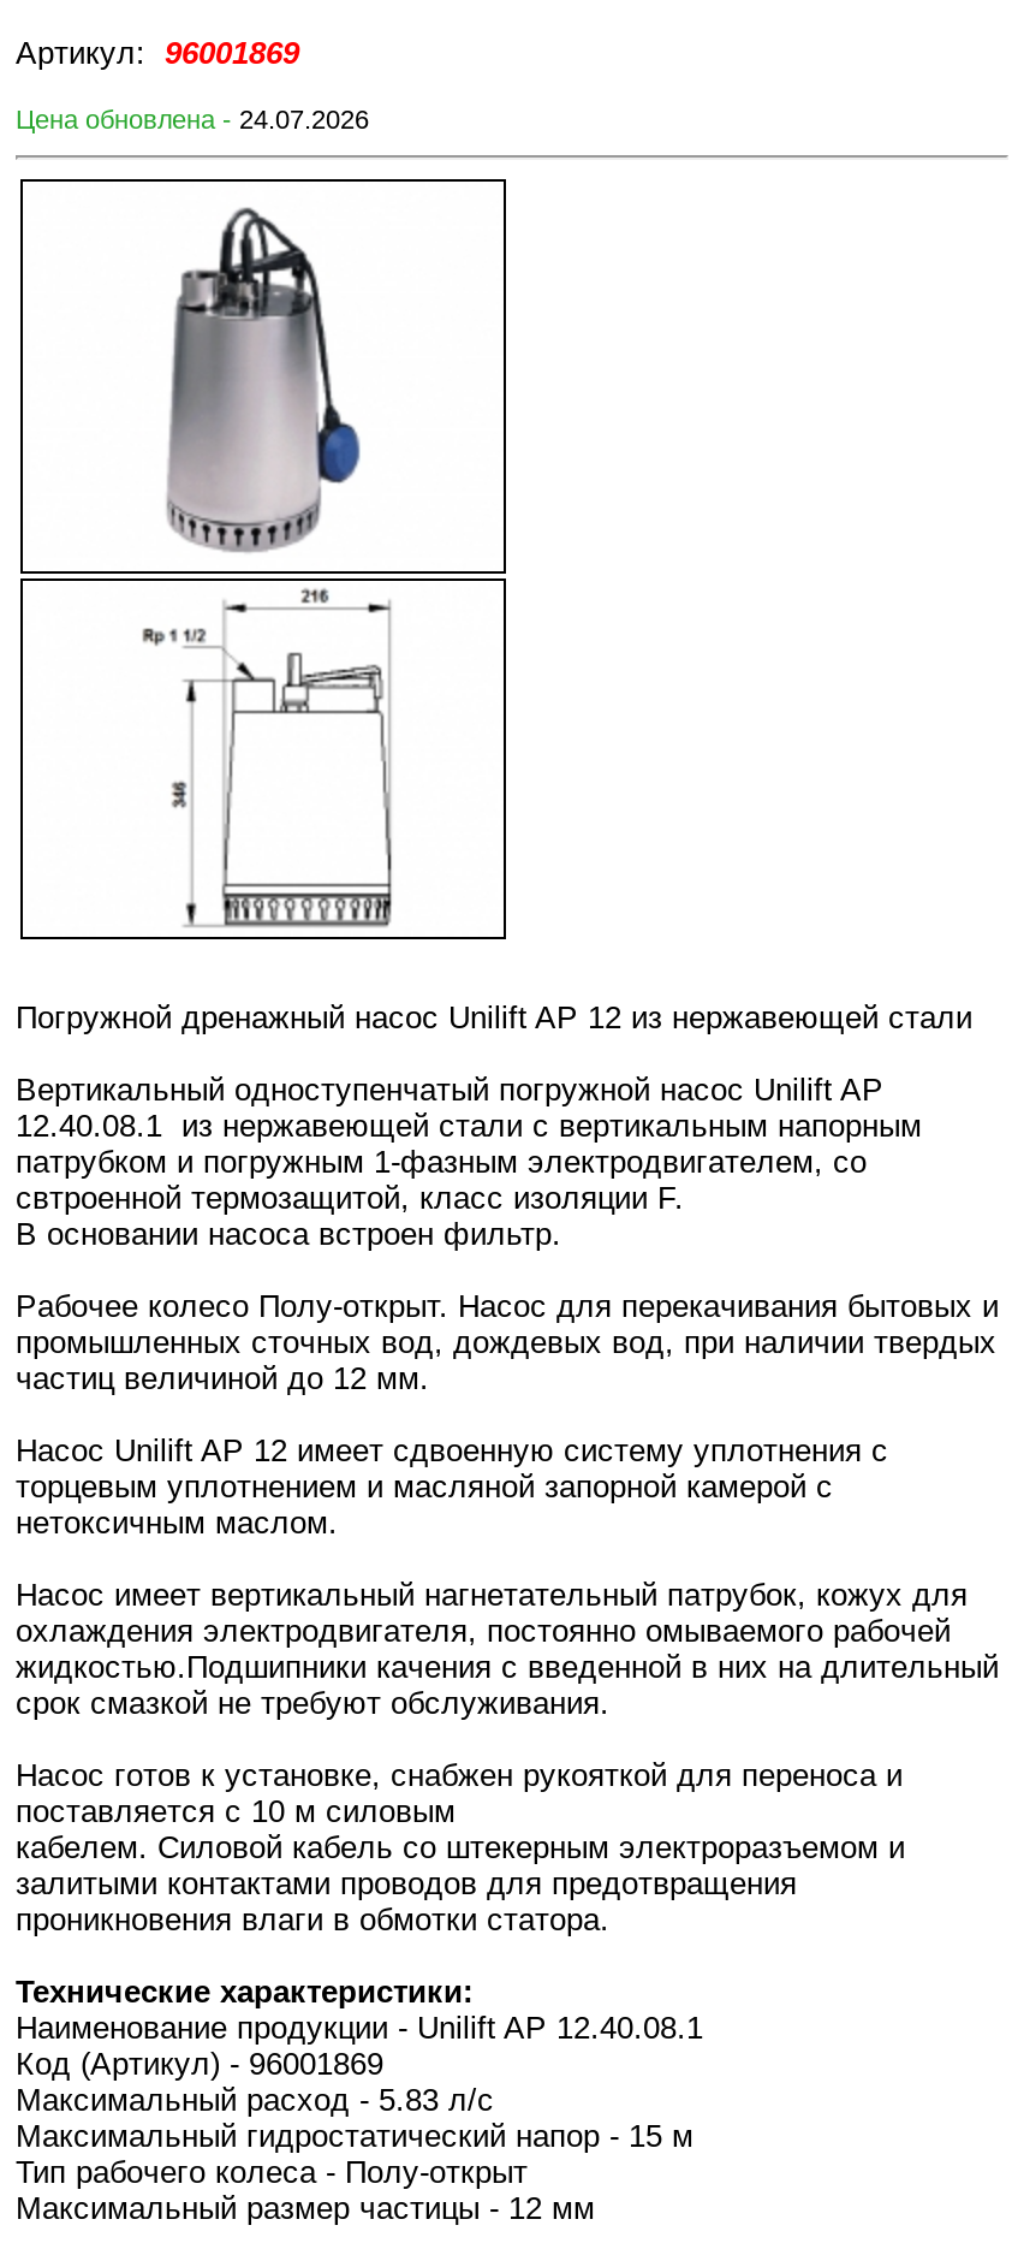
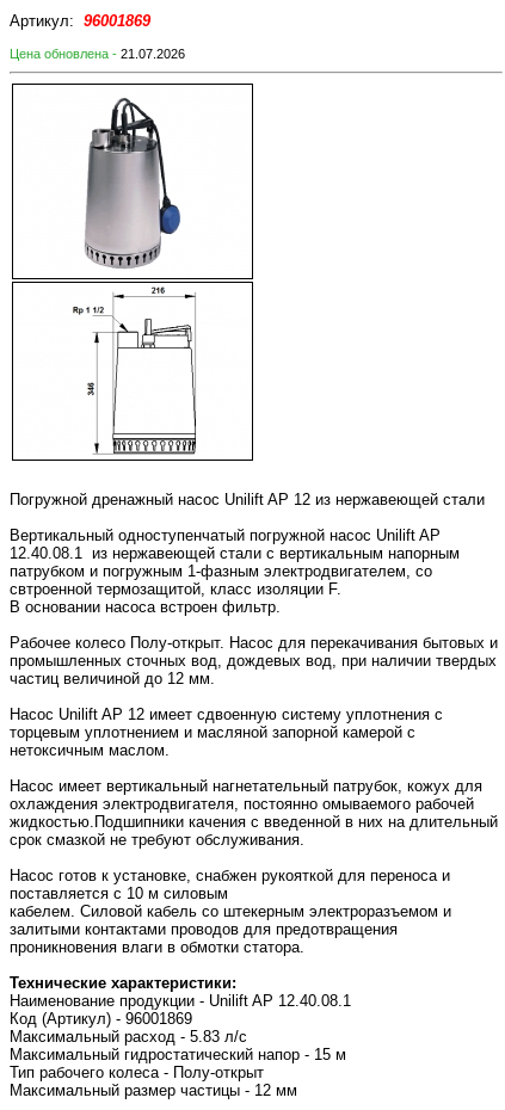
- Цена обновлена - 24.07.2026
+ Цена обновлена - 21.07.2026
